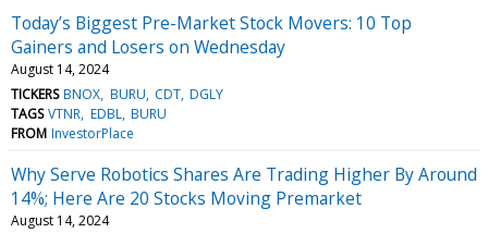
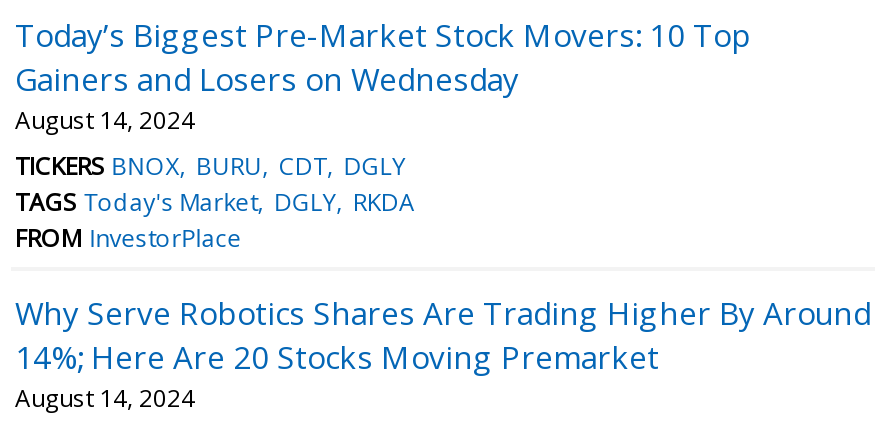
- TAGS VTNR EDBL BURU
+ TAGS Today's Market DGLY RKDA
